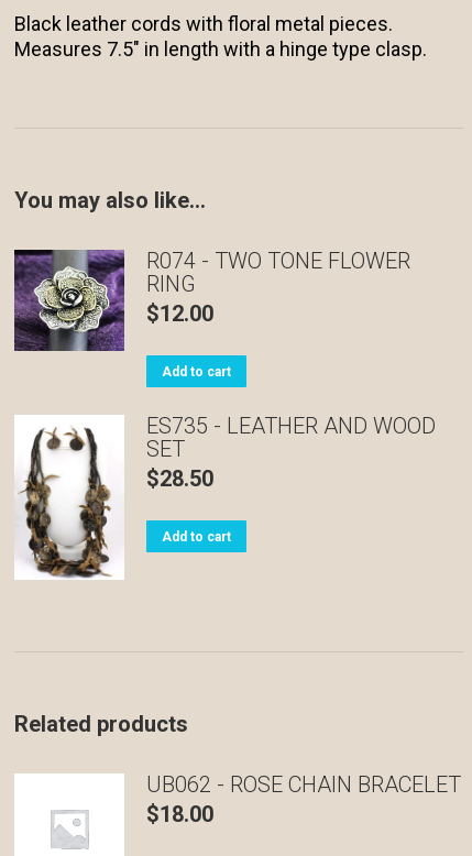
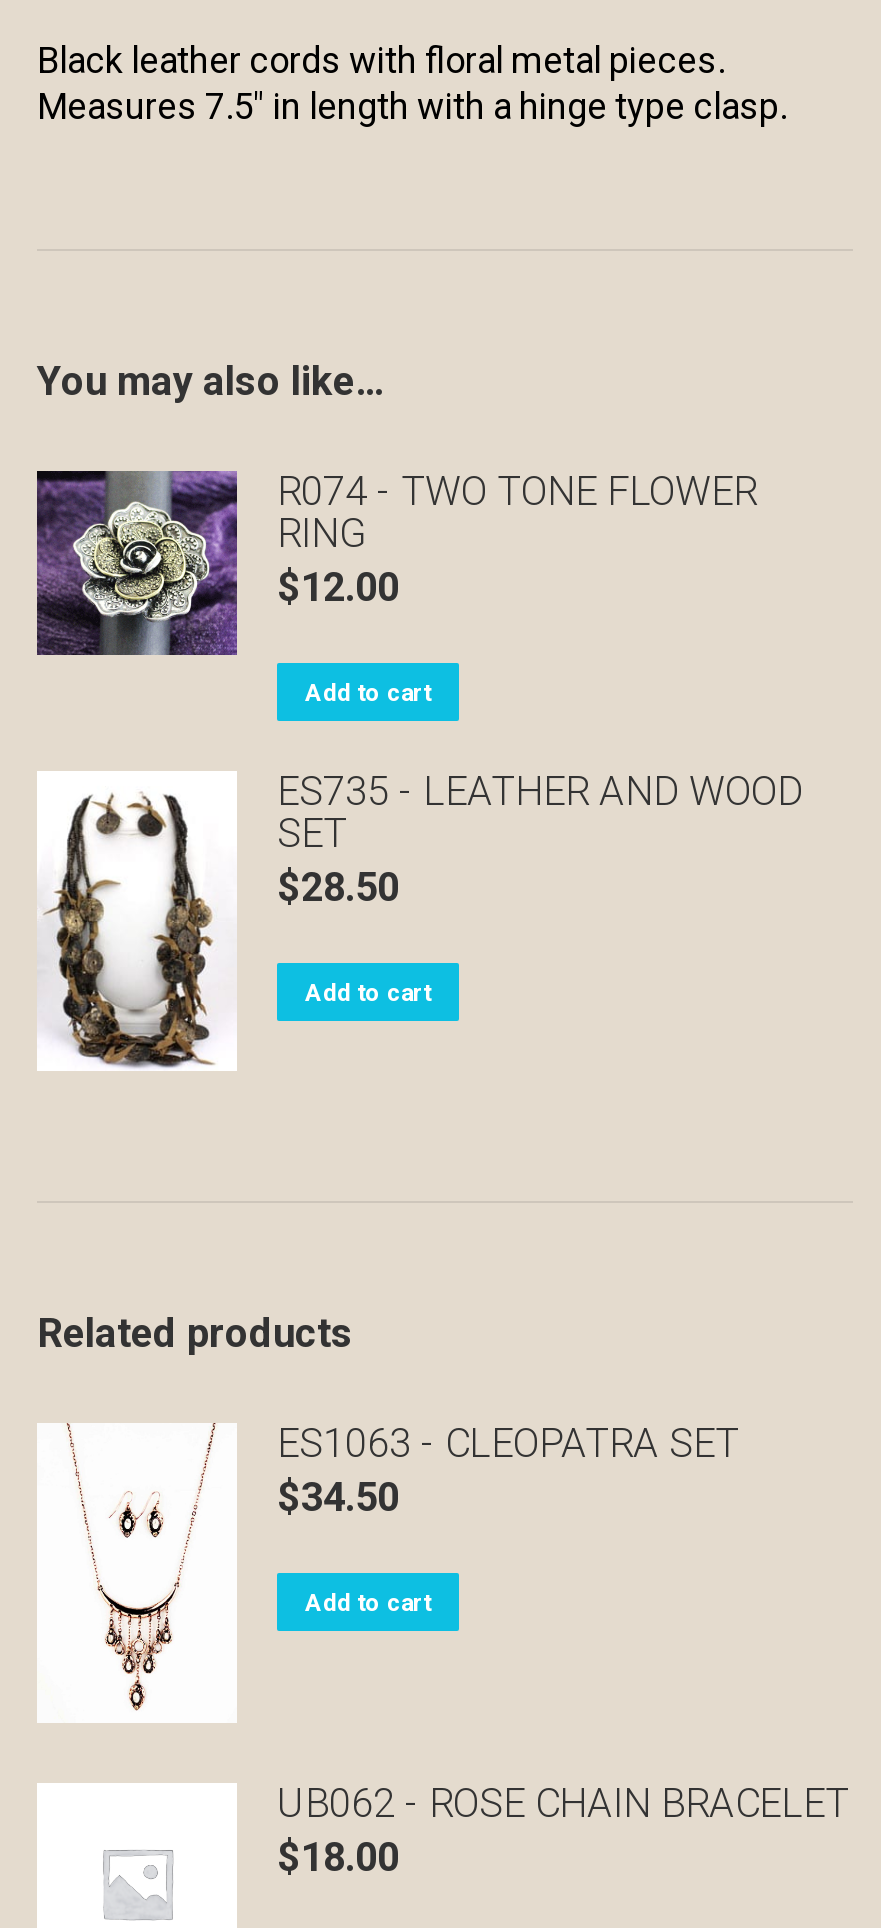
+ [image]

+ [image]

+ ES1063 - CLEOPATRA SET
+ $34.50
+ Add to cart
